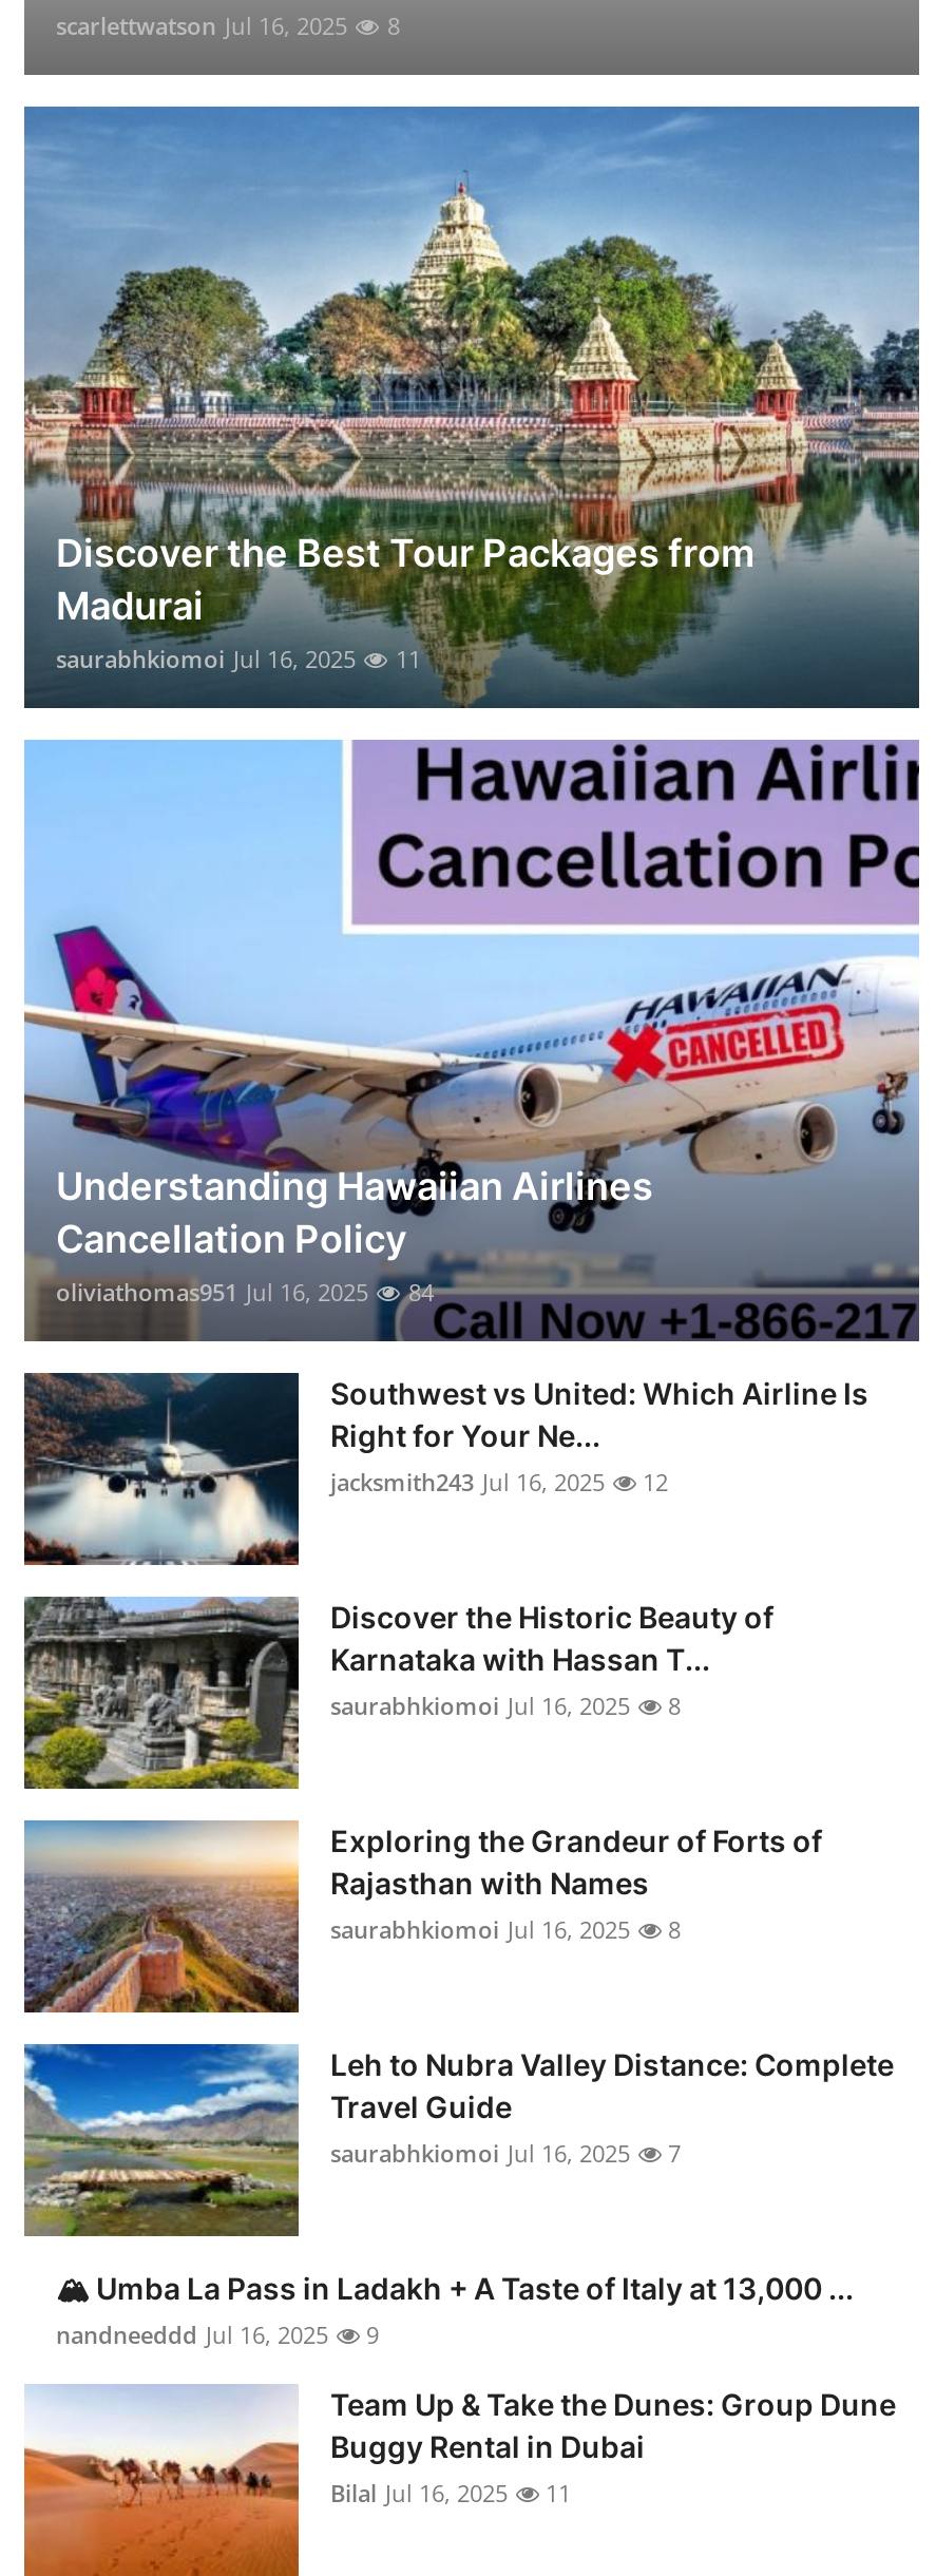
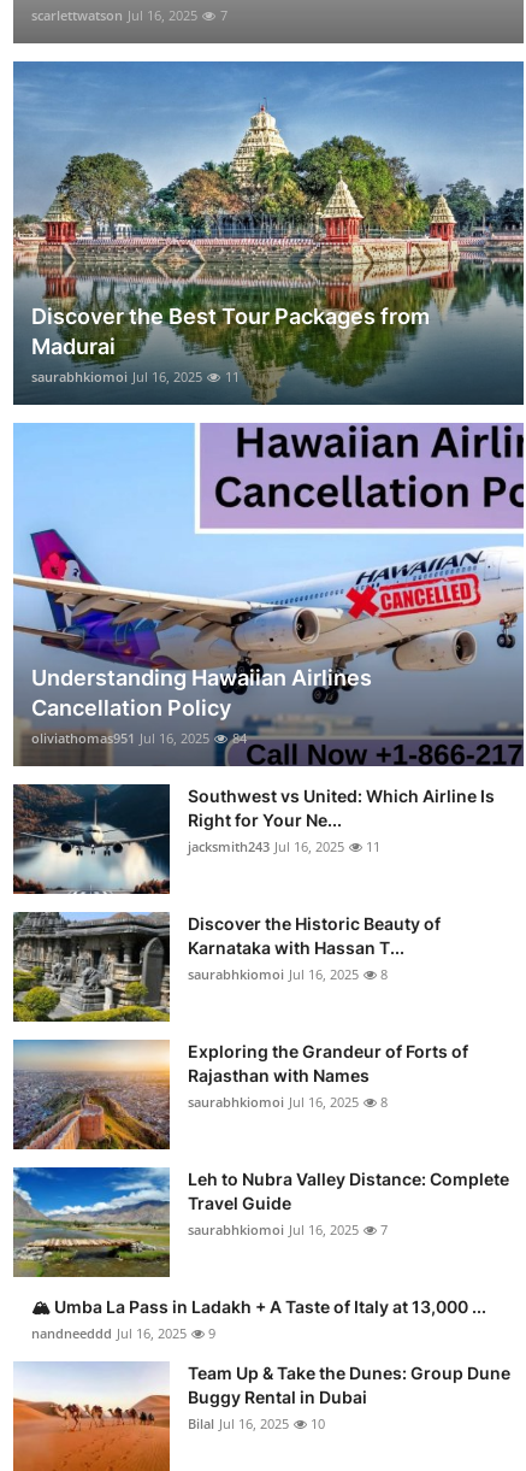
- scarlettwatson Jul 16, 2025 8
+ scarlettwatson Jul 16, 2025 7

- jacksmith243 Jul 16, 2025 12
+ jacksmith243 Jul 16, 2025 11

- Bilal Jul 16, 2025 11
+ Bilal Jul 16, 2025 10
